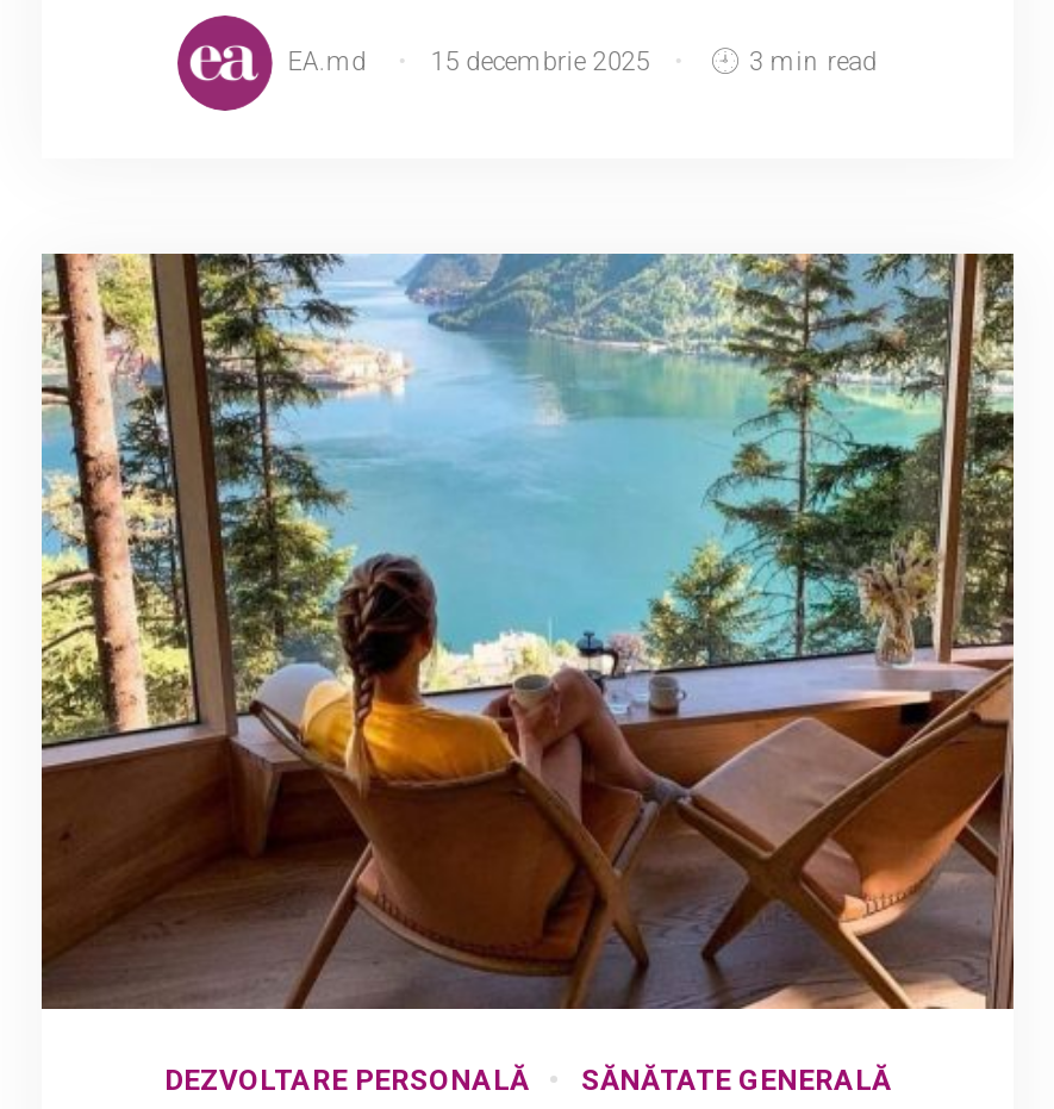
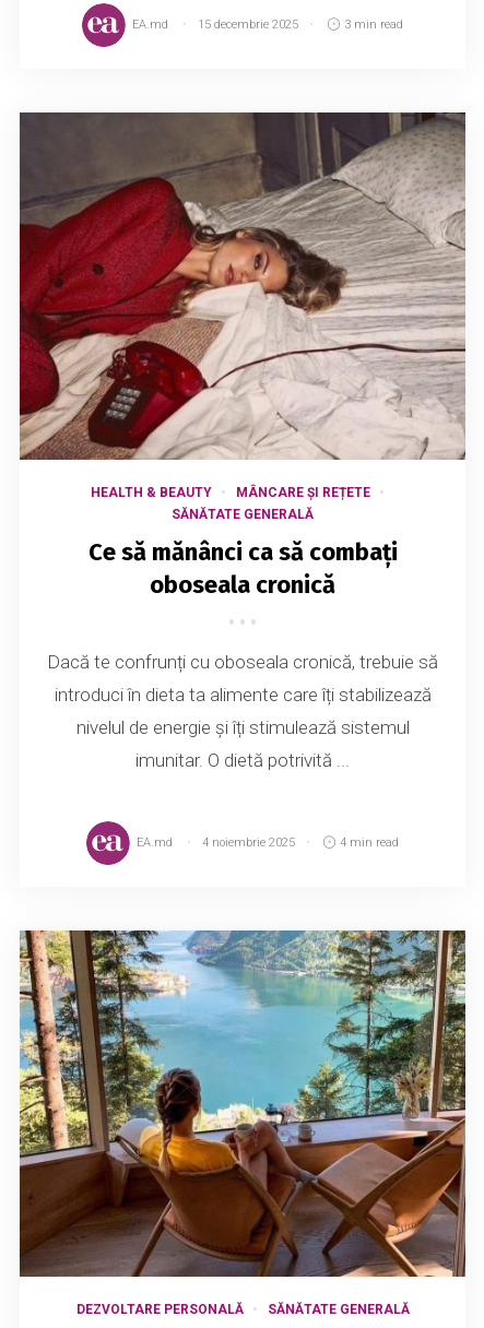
+ [image]
+ HEALTH & BEAUTY
+ MÂNCARE ȘI REȚETE
+ SĂNĂTATE GENERALĂ
+ Ce să mănânci ca să combați
+ oboseala cronică
+ Dacă te confrunți cu oboseala cronică, trebuie să
+ introduci în dieta ta alimente care îți stabilizează
+ nivelul de energie și îți stimulează sistemul
+ imunitar. O dietă potrivită ...

+ [image]
+ EA.md
+ 4 noiembrie 2025
+ 4 min read
